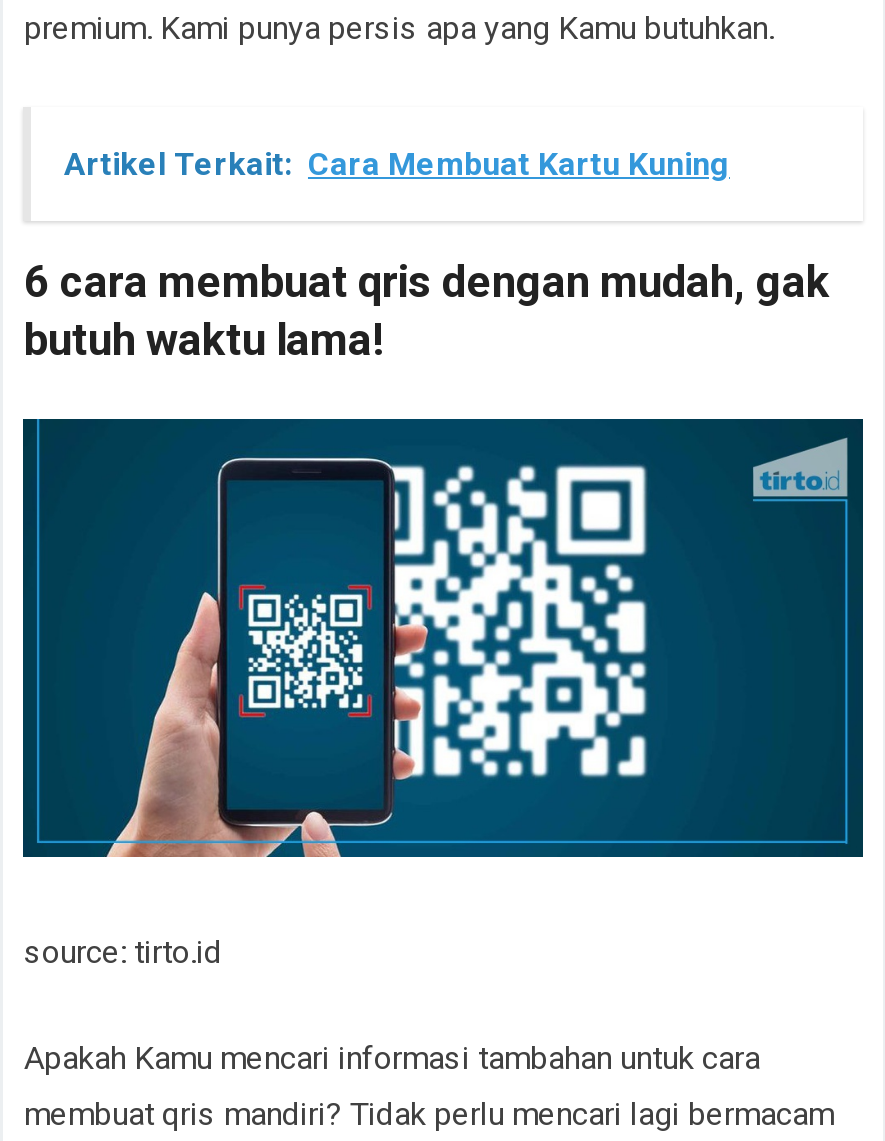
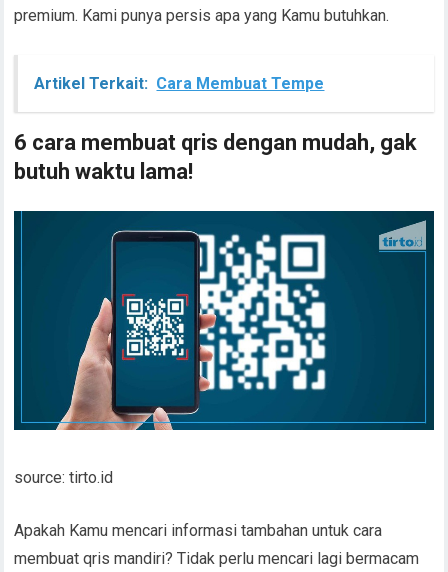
- Artikel Terkait: Cara Membuat Kartu Kuning
+ Artikel Terkait: Cara Membuat Tempe
